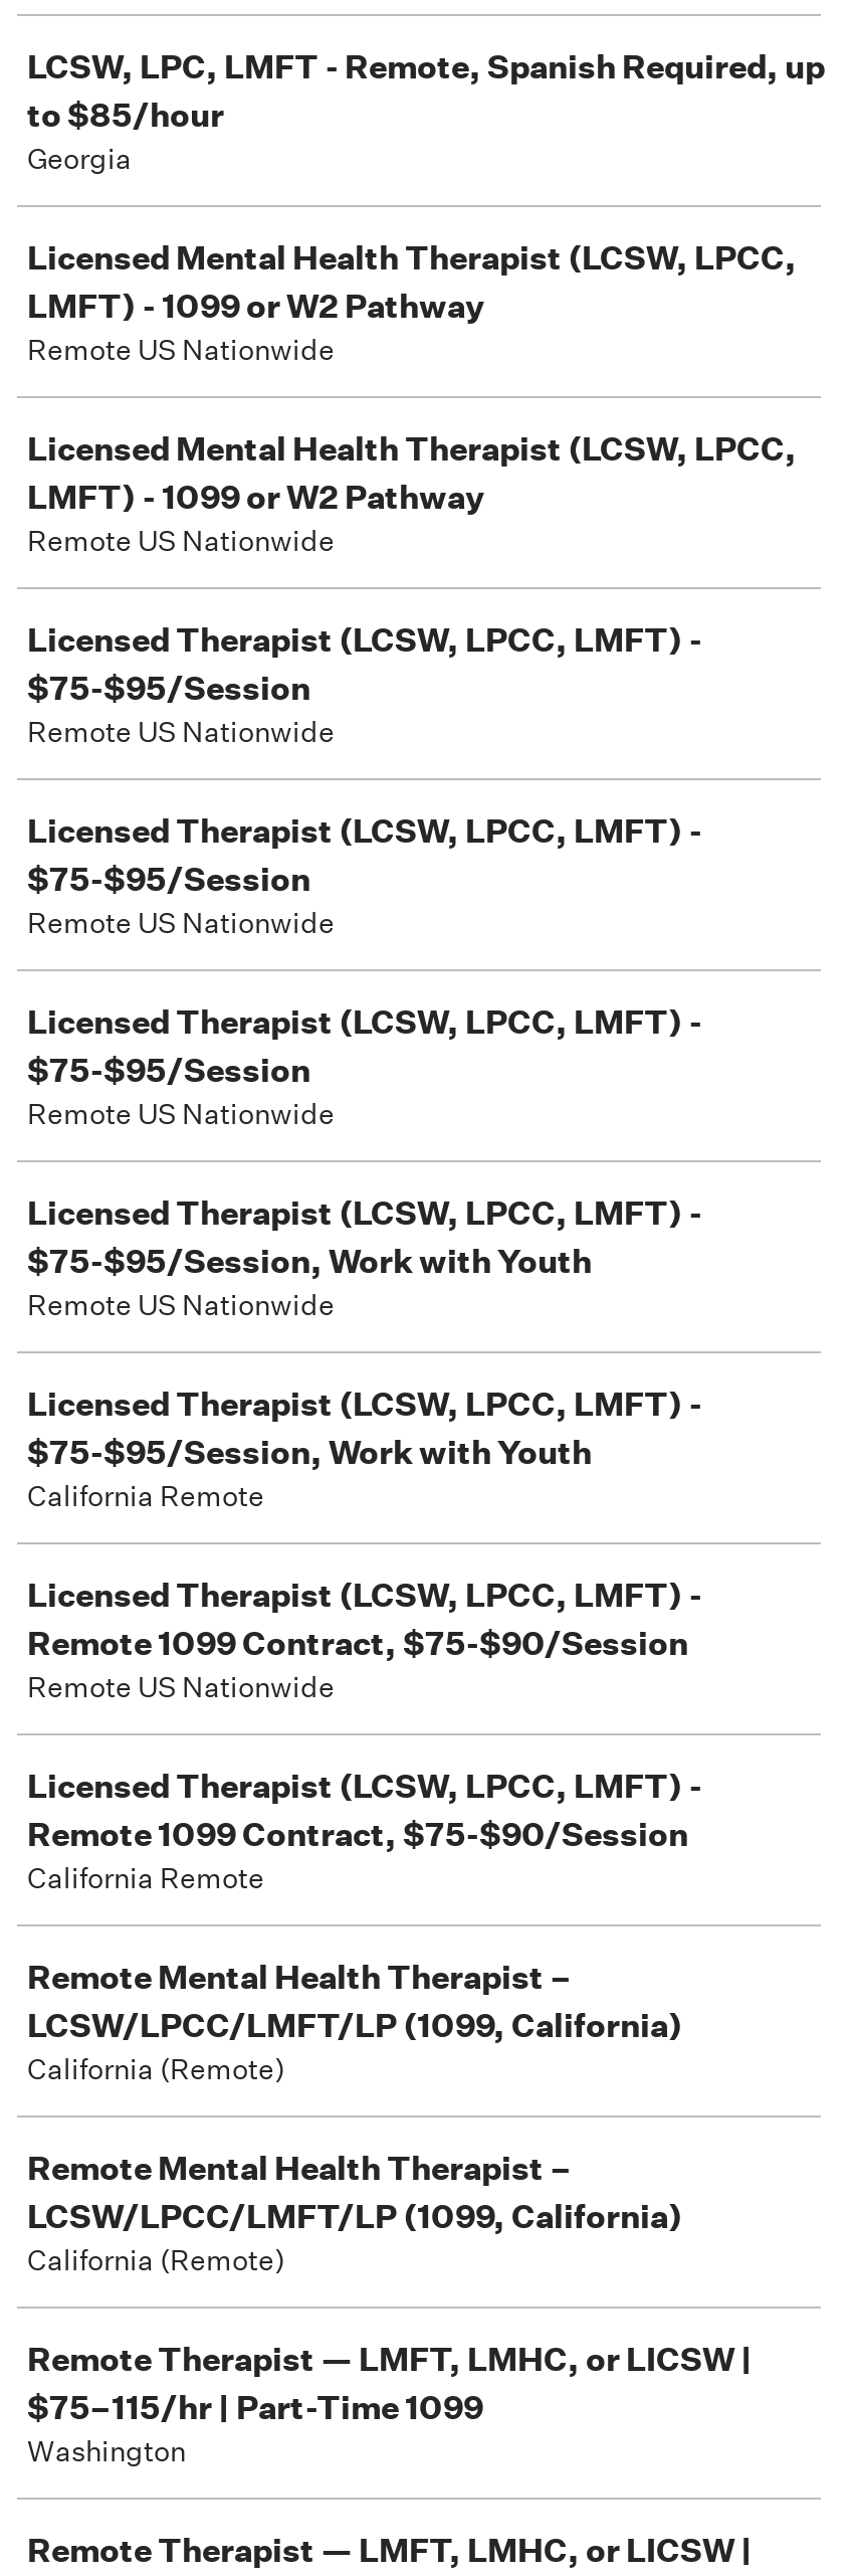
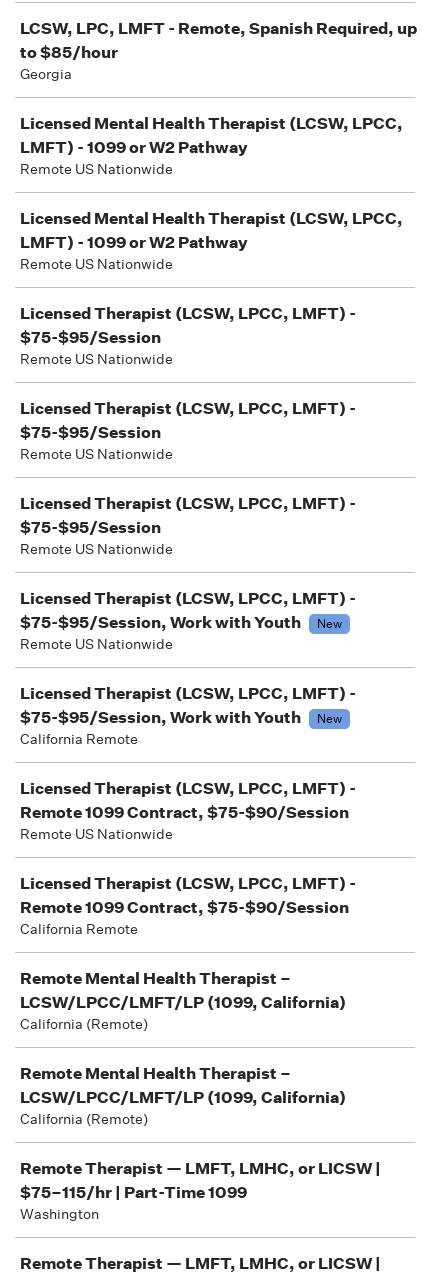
+ New

+ New
